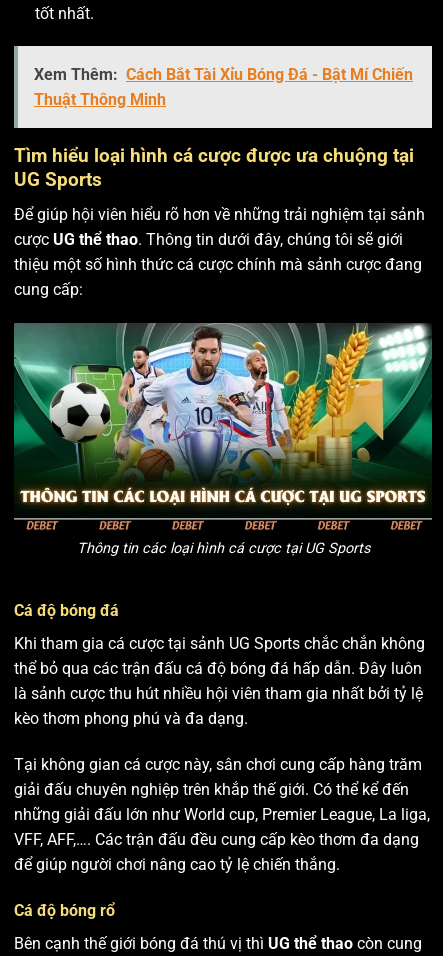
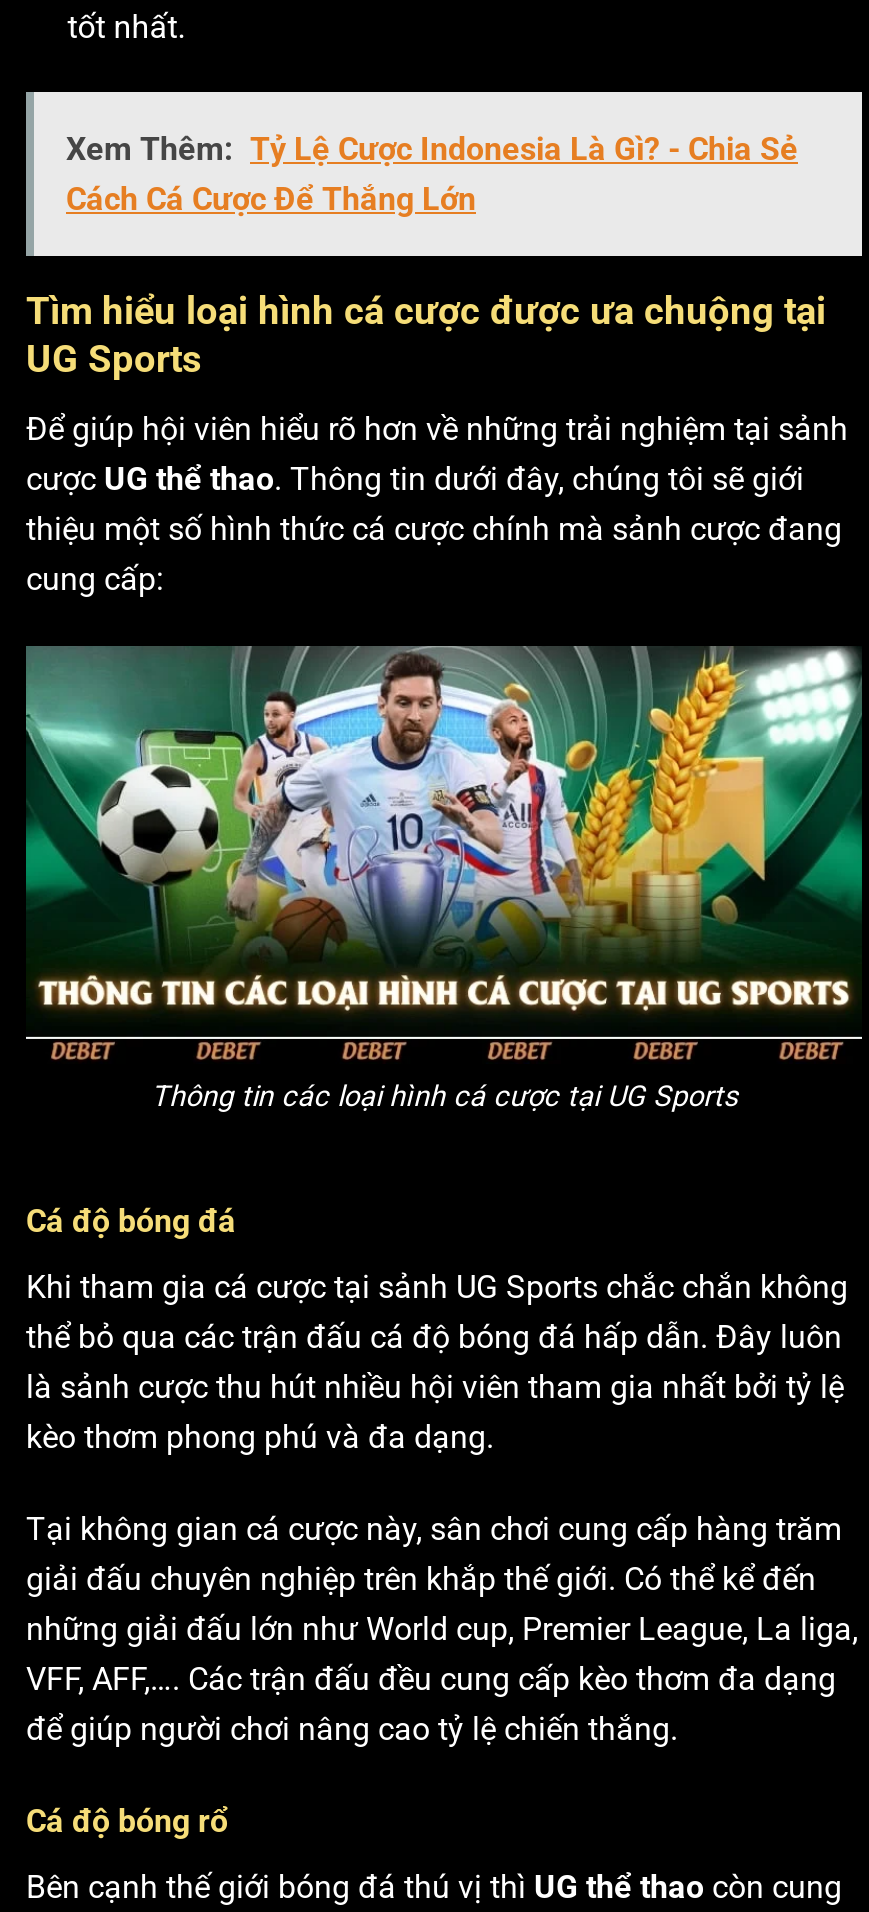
- Xem Thêm: Cách Bắt Tài Xỉu Bóng Đá - Bật Mí Chiến
- Thuật Thông Minh
+ Xem Thêm: Tỷ Lệ Cược Indonesia Là Gì? - Chia Sẻ
+ Cách Cá Cược Để Thắng Lớn
